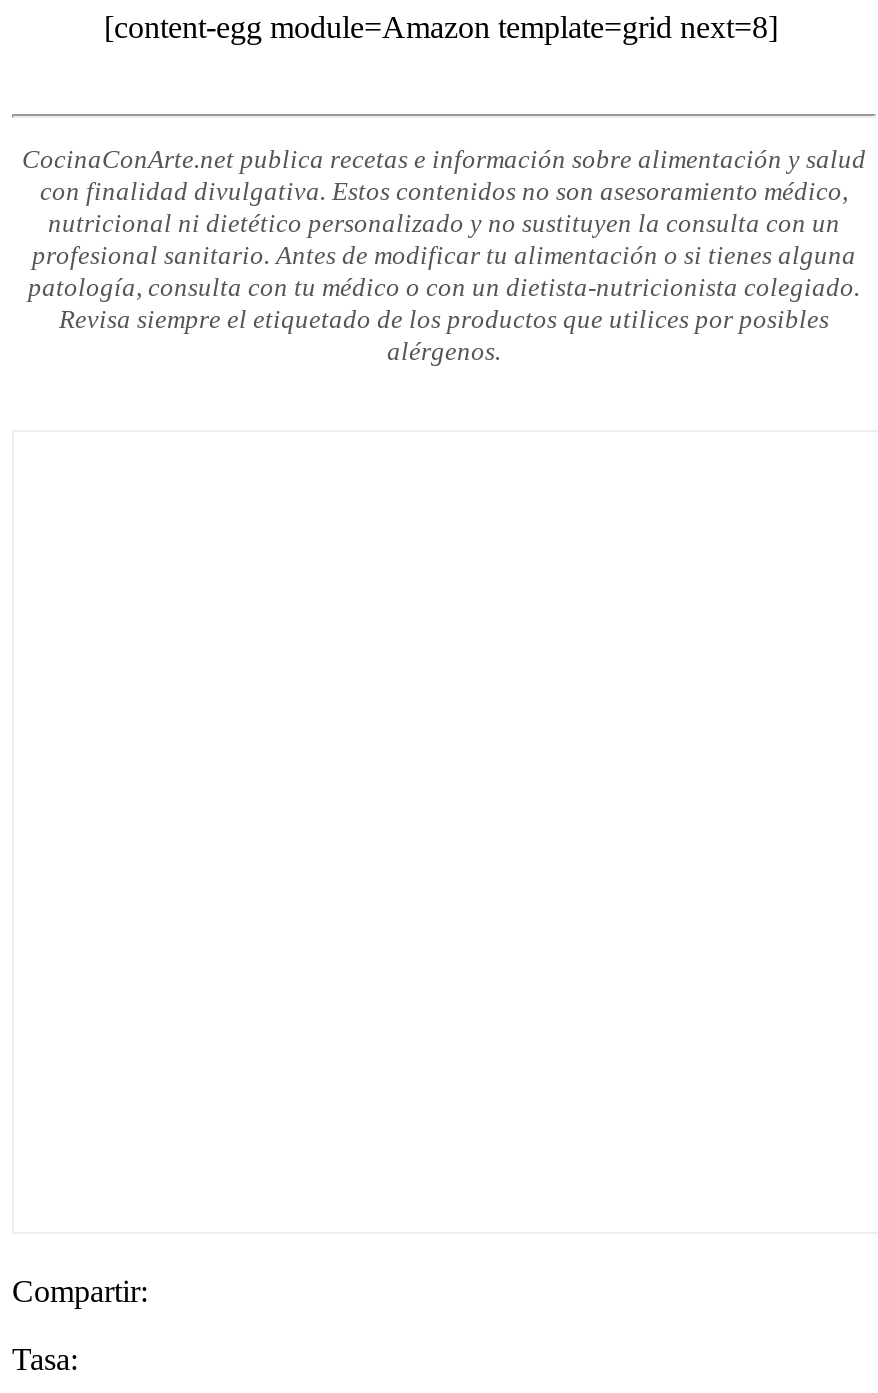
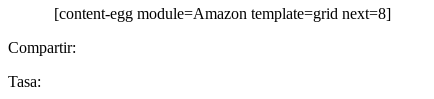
- CocinaConArte.net publica recetas e información sobre alimentación y salud
- con finalidad divulgativa. Estos contenidos no son asesoramiento médico,
- nutricional ni dietético personalizado y no sustituyen la consulta con un
- profesional sanitario. Antes de modificar tu alimentación o si tienes alguna
- patología, consulta con tu médico o con un dietista-nutricionista colegiado.
- Revisa siempre el etiquetado de los productos que utilices por posibles
- alérgenos.
